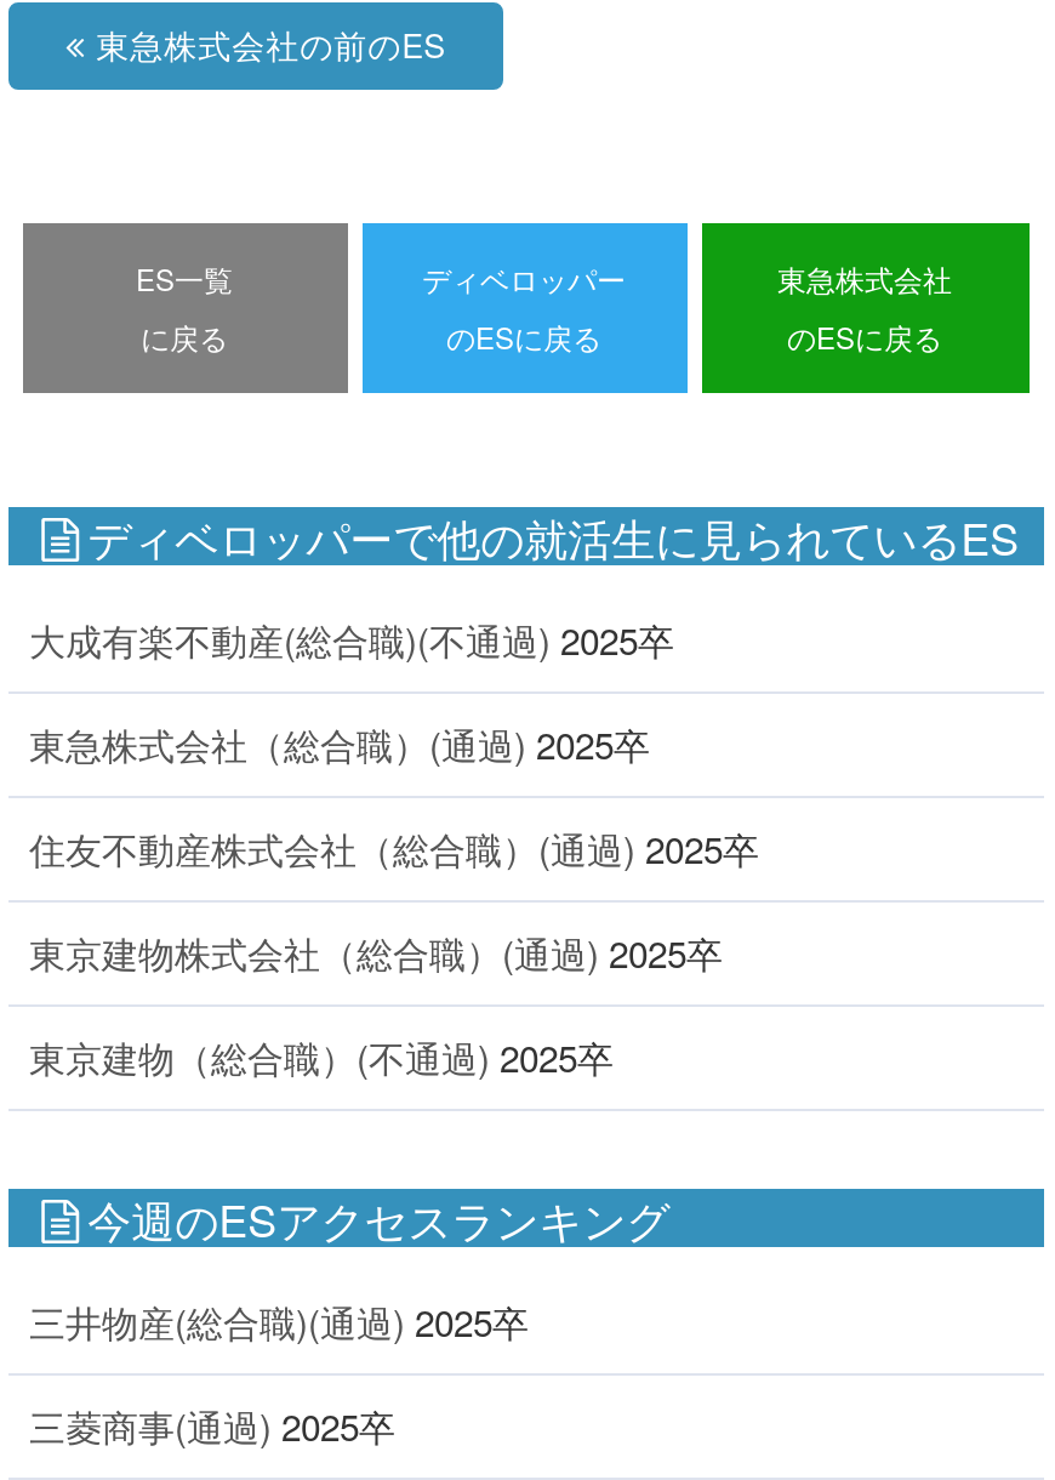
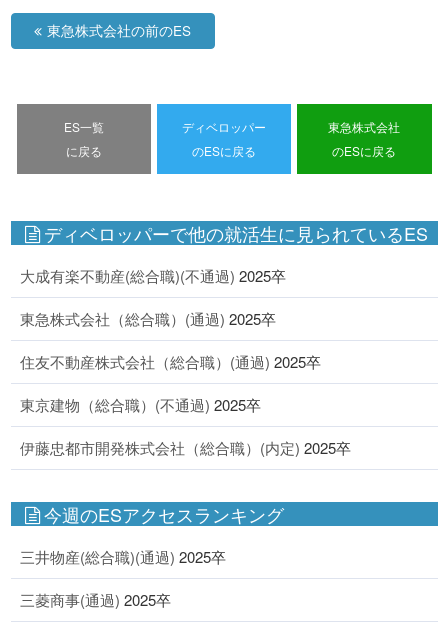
- 東京建物株式会社（総合職）(通過) 2025卒

moved up: 東京建物（総合職）(不通過) 2025卒

+ 伊藤忠都市開発株式会社（総合職）(内定) 2025卒
